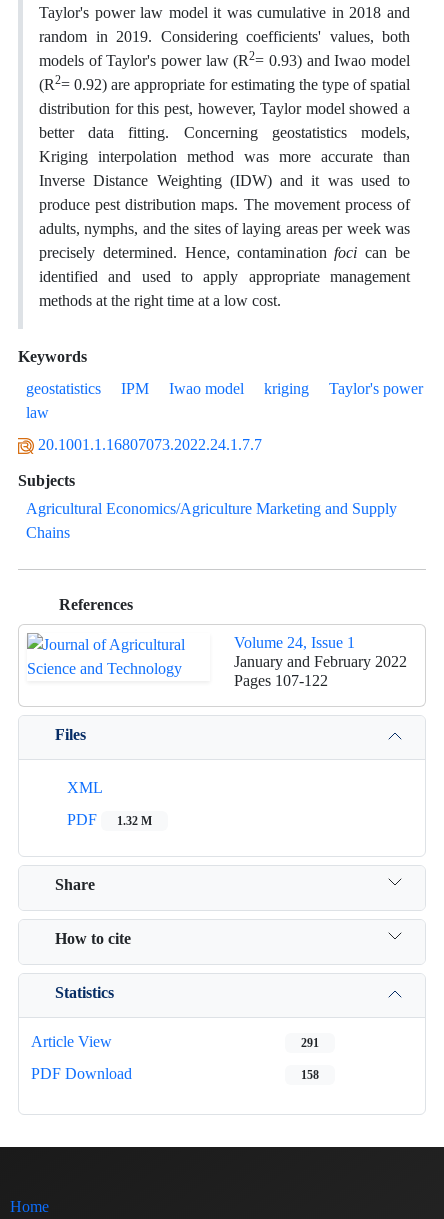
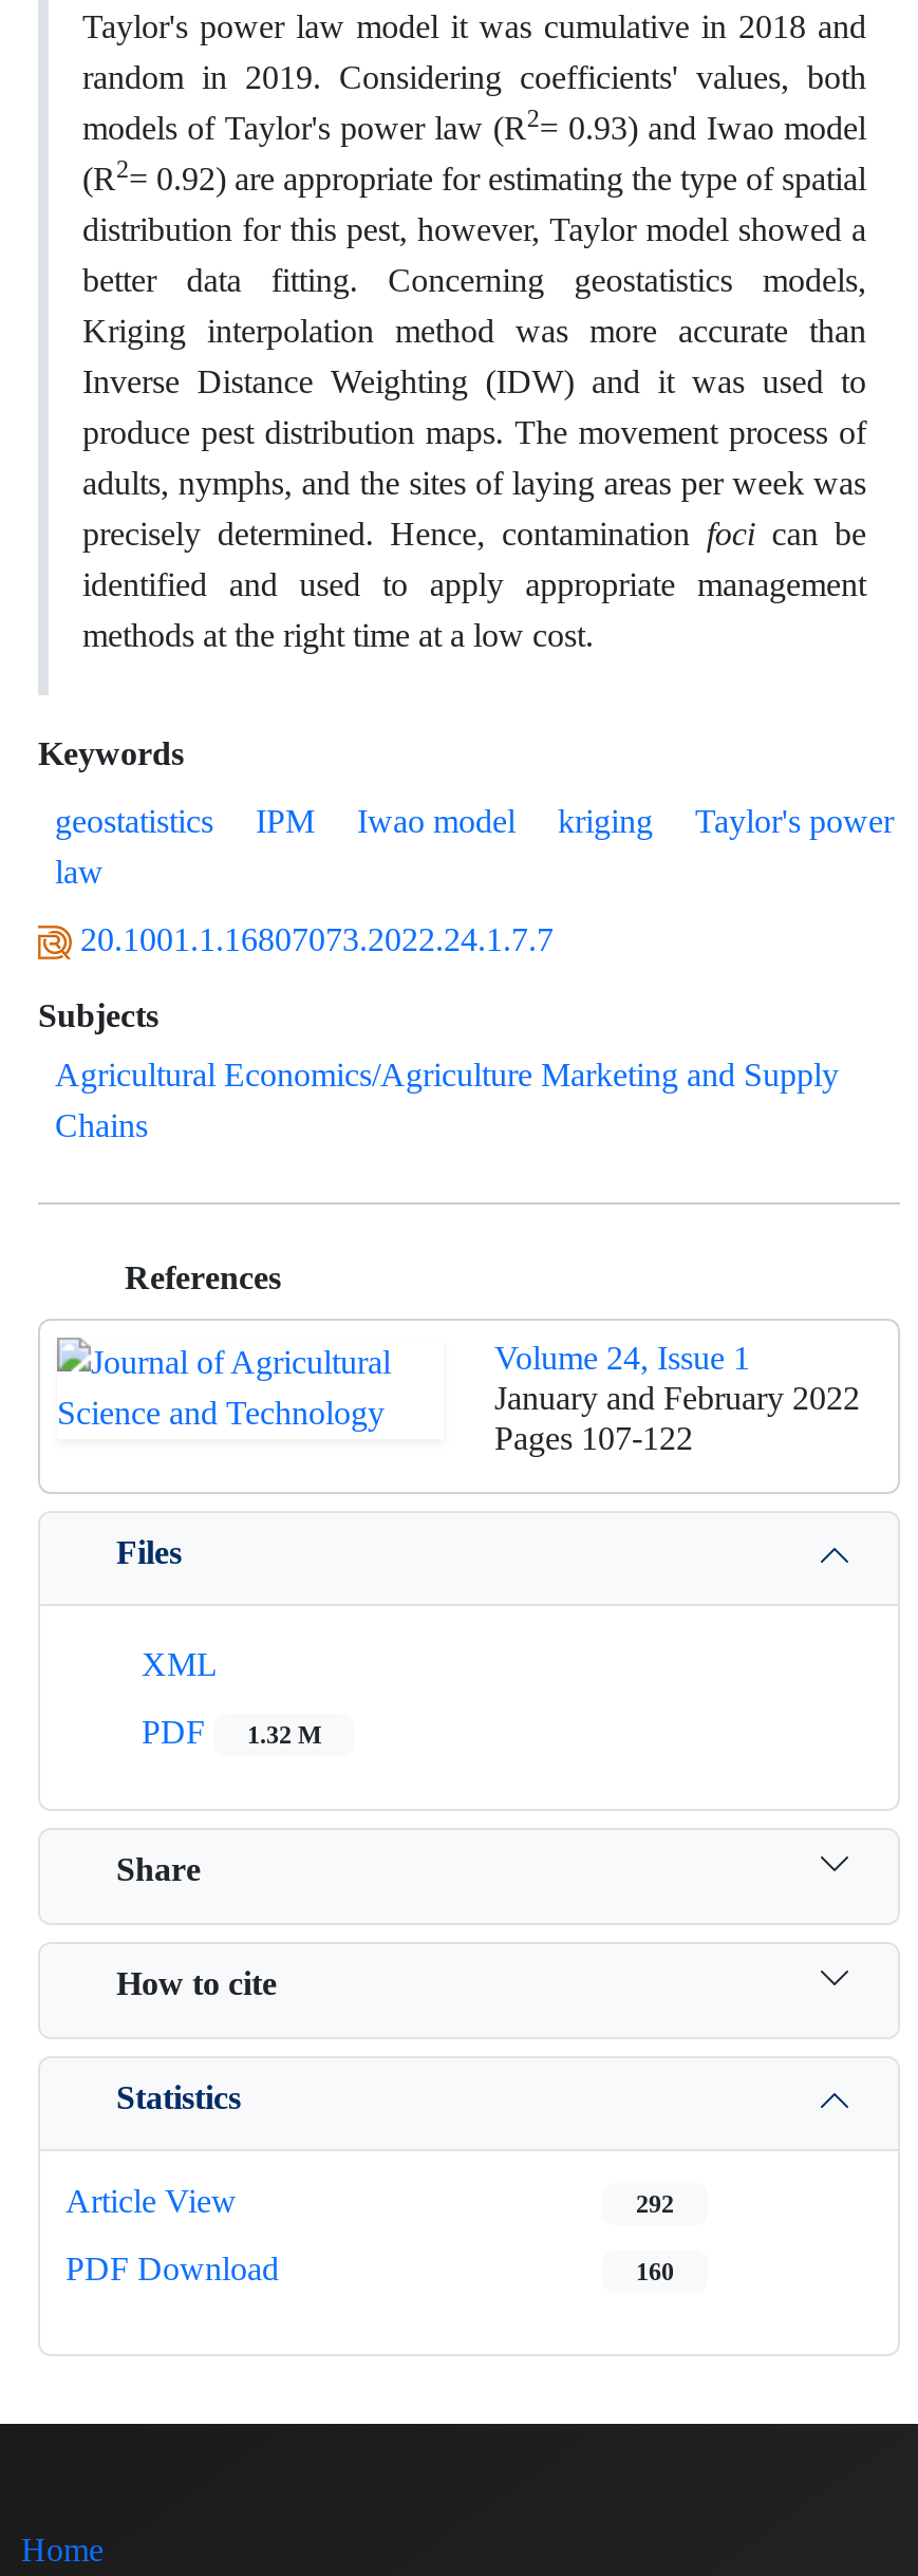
- 291
+ 292

- 158
+ 160
